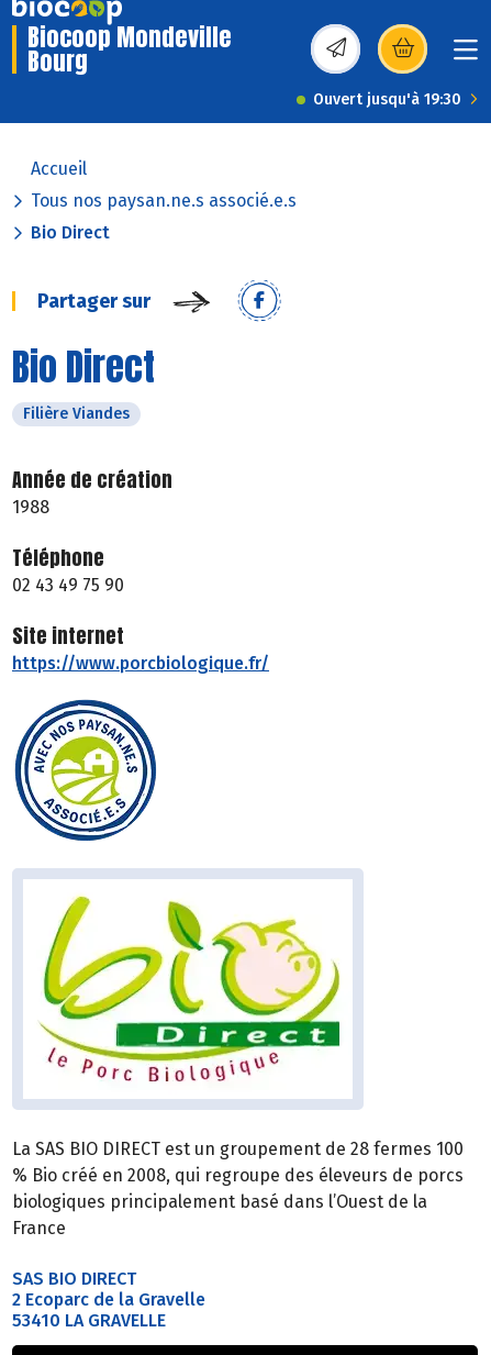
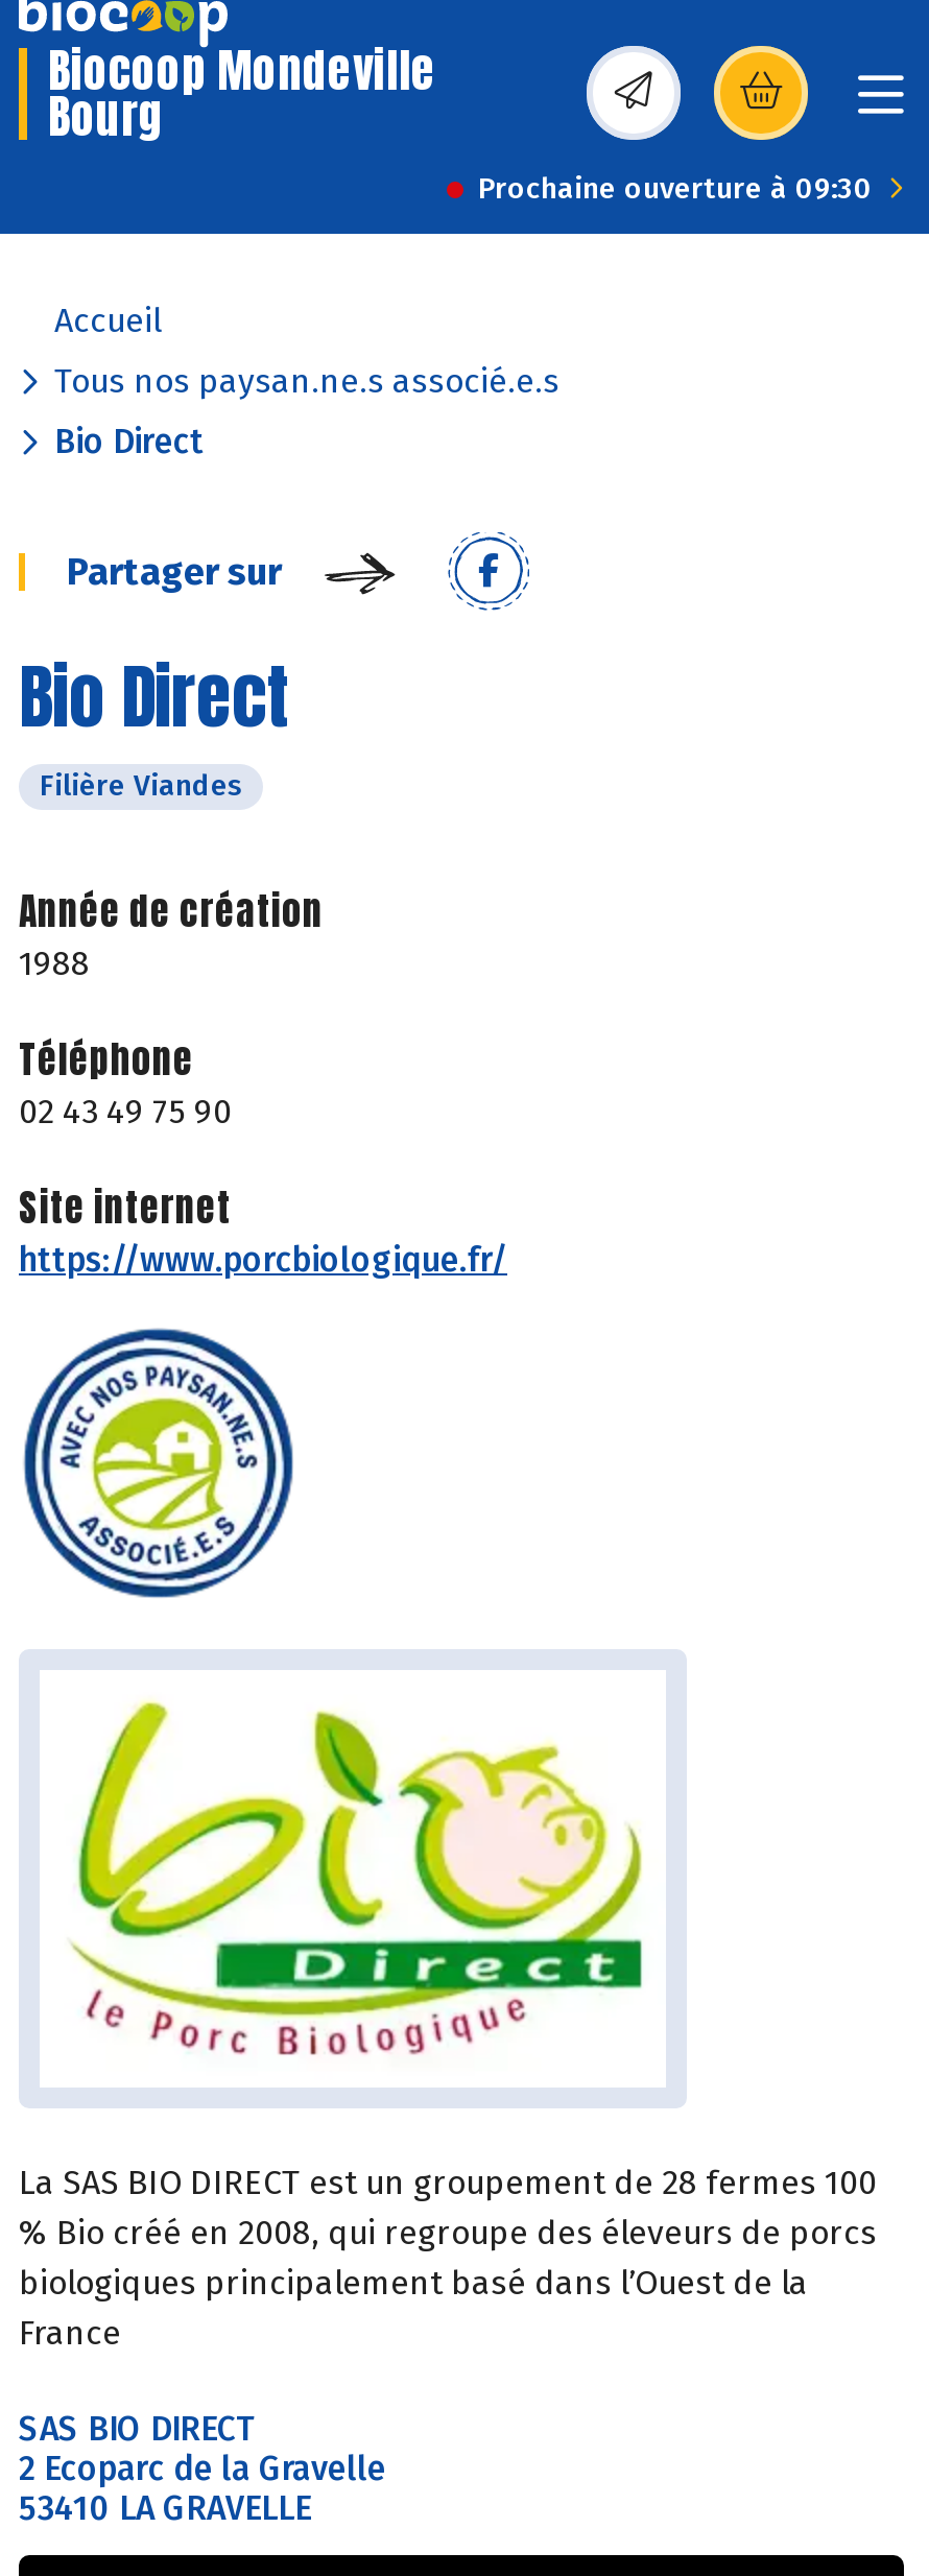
- Ouvert jusqu'à 19:30
+ Prochaine ouverture à 09:30
